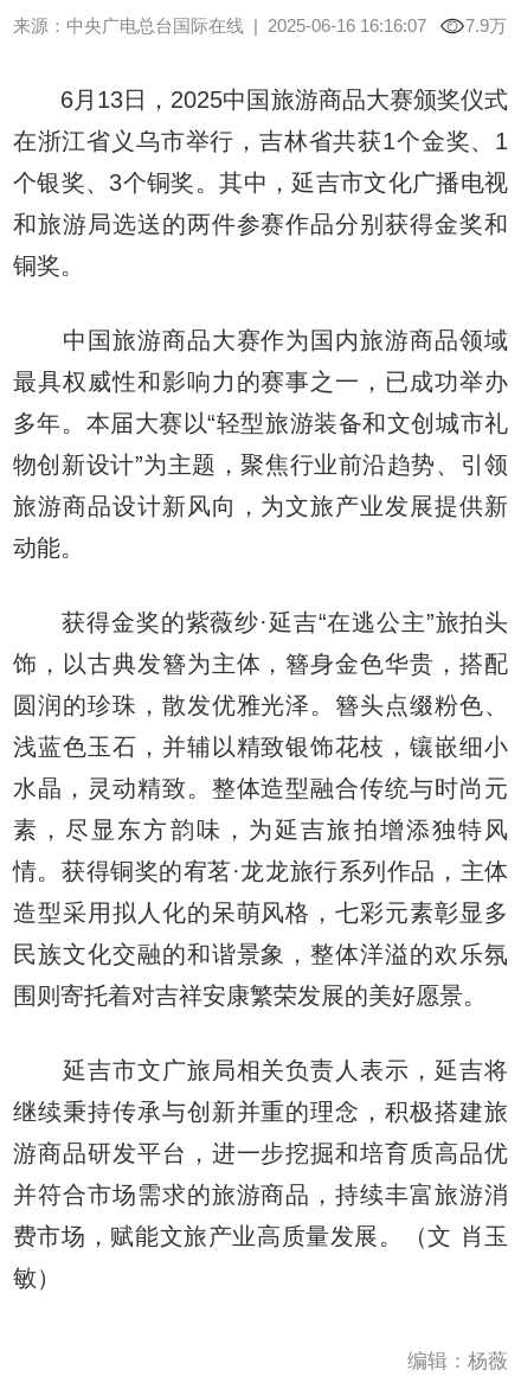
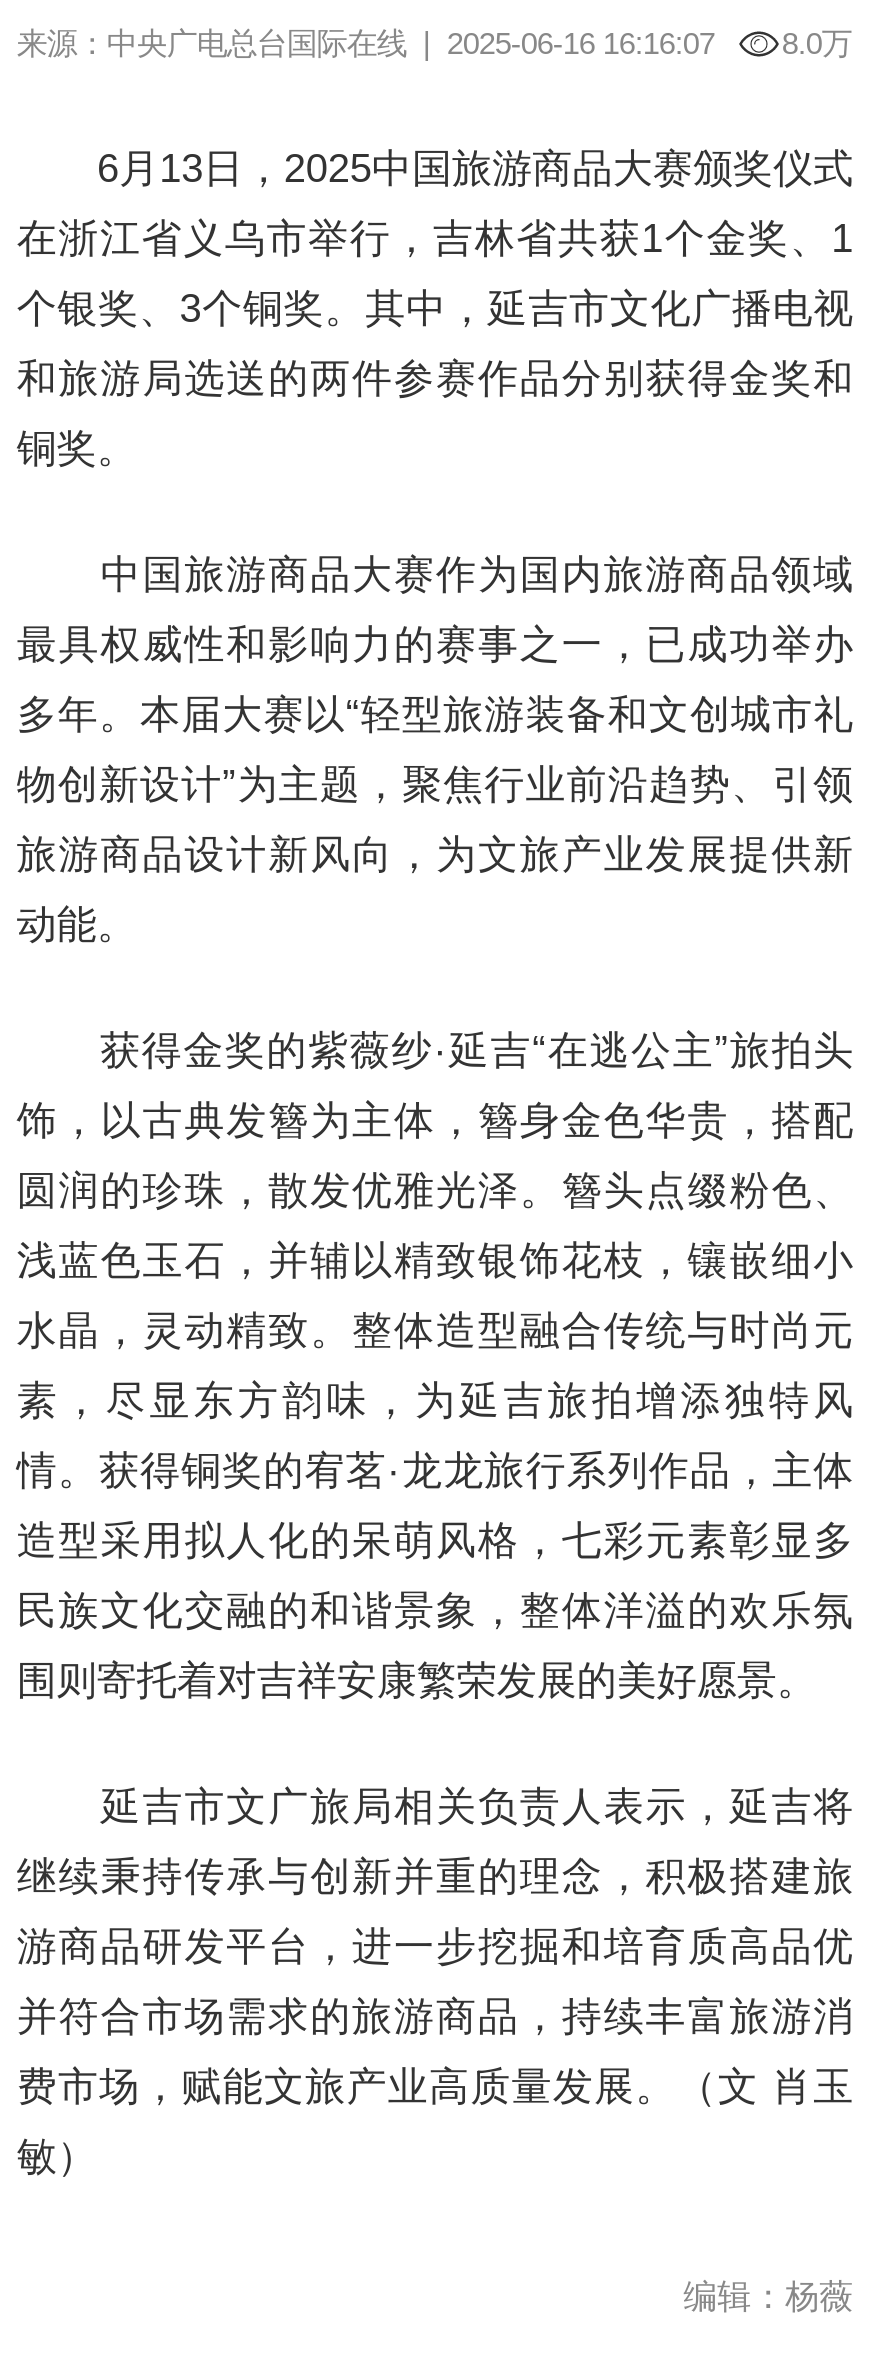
- 7.9万
+ 8.0万
